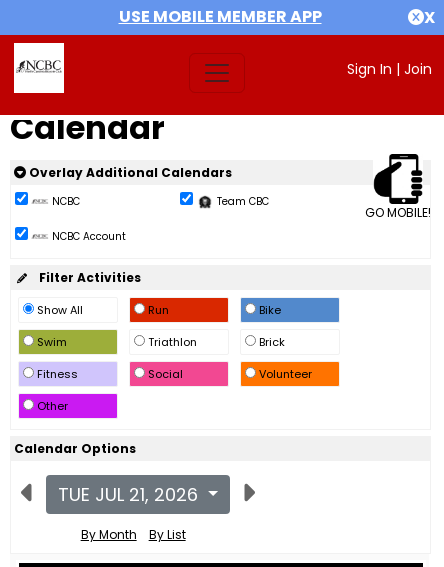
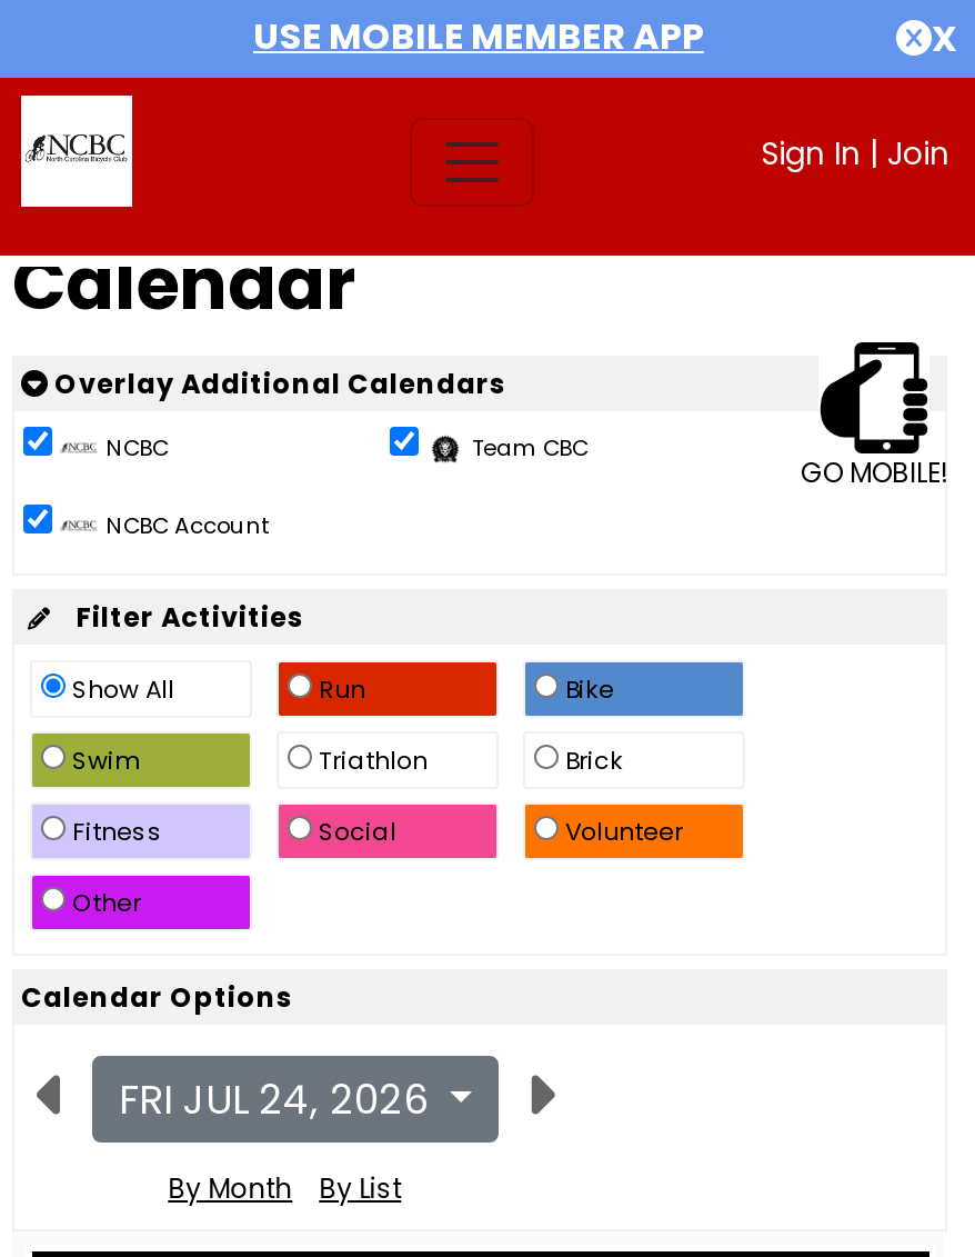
- TUE JUL 21, 2026
+ FRI JUL 24, 2026
